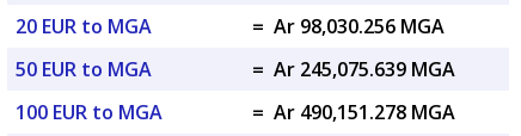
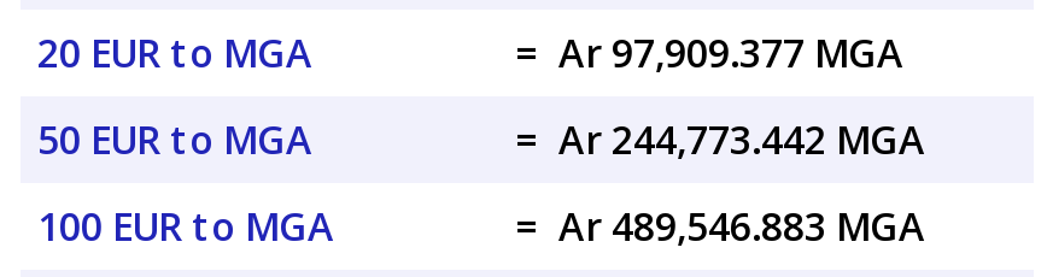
- = Ar 98,030.256 MGA
+ = Ar 97,909.377 MGA

- = Ar 245,075.639 MGA
+ = Ar 244,773.442 MGA

- = Ar 490,151.278 MGA
+ = Ar 489,546.883 MGA
